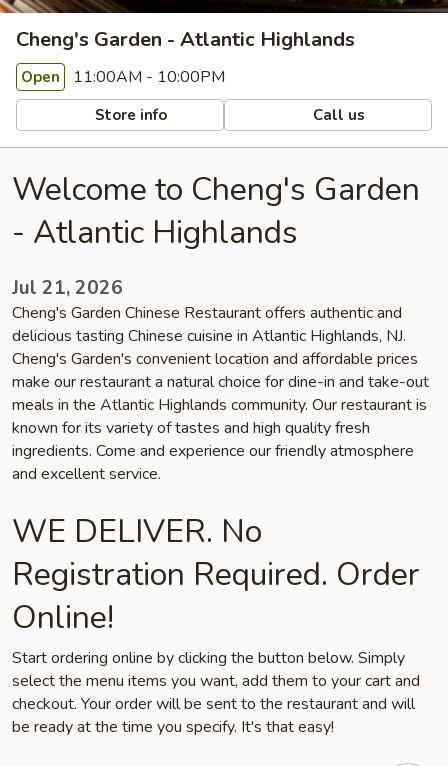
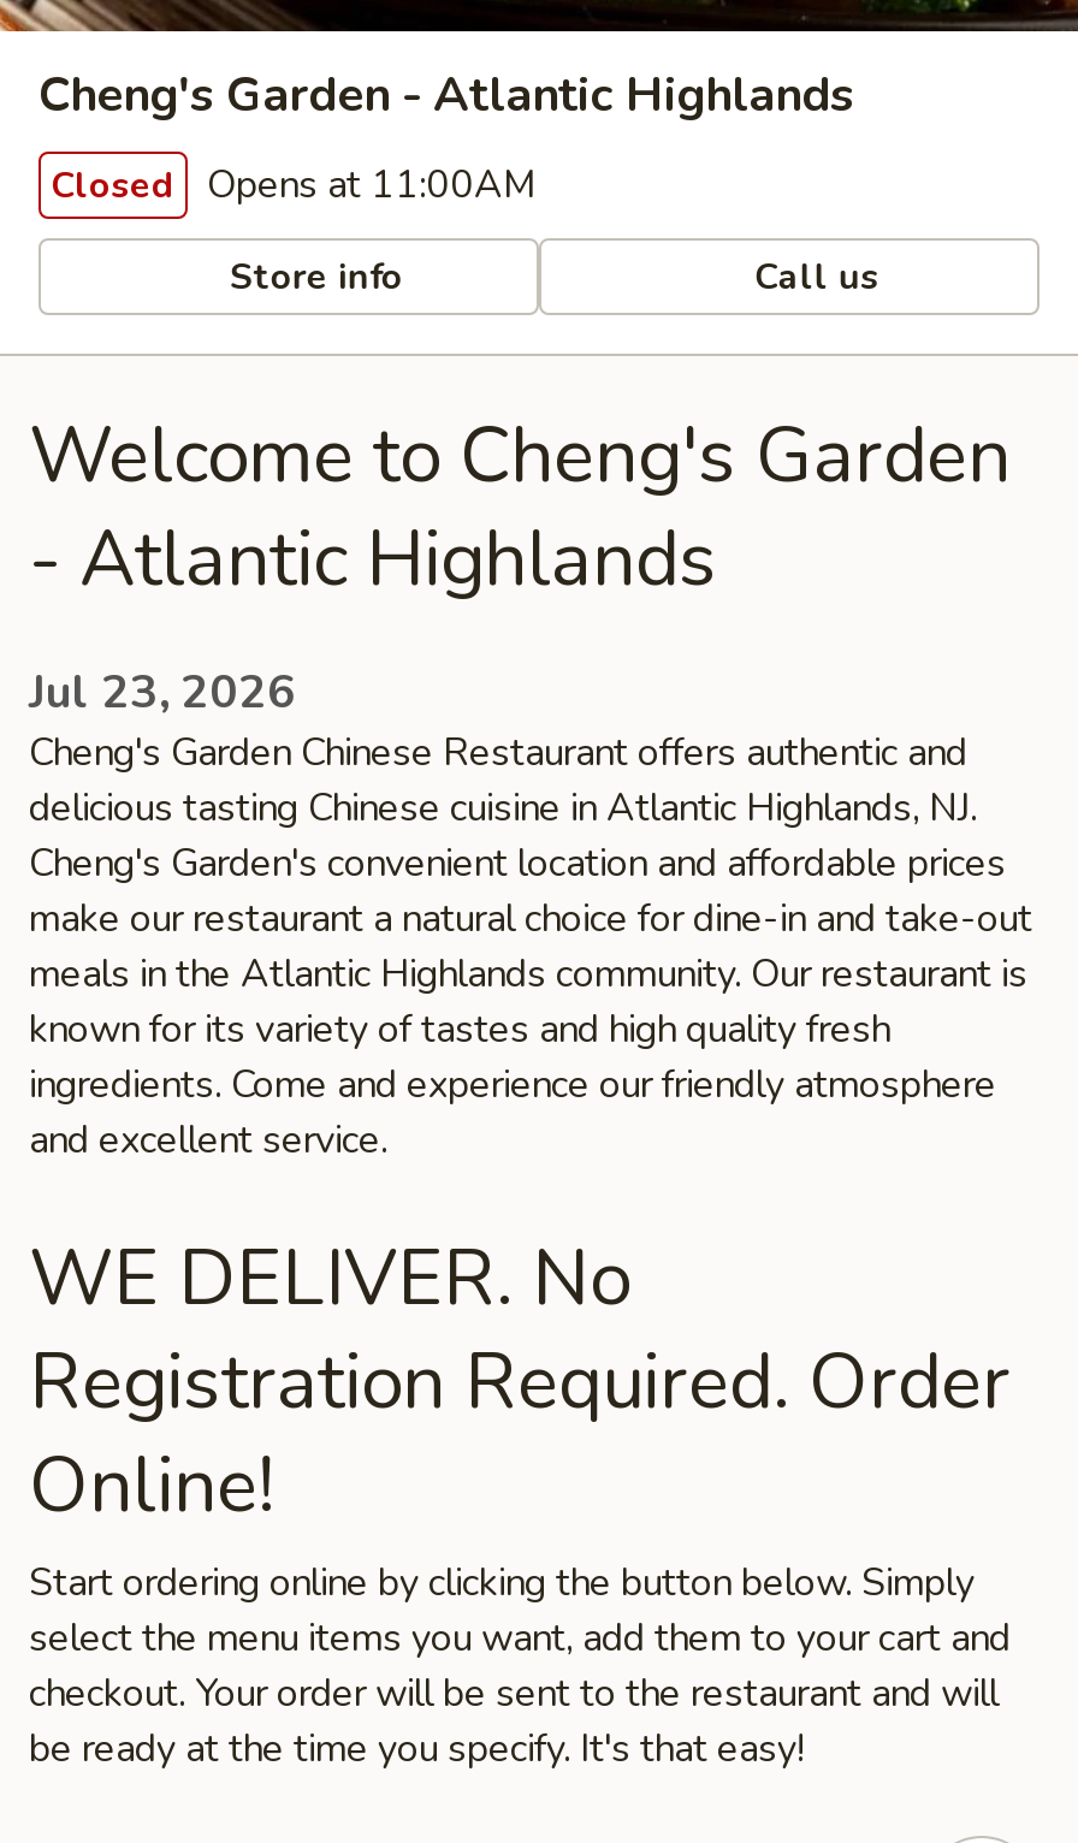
- Open 11:00AM - 10:00PM
+ Closed Opens at 11:00AM

- Jul 21, 2026
+ Jul 23, 2026
